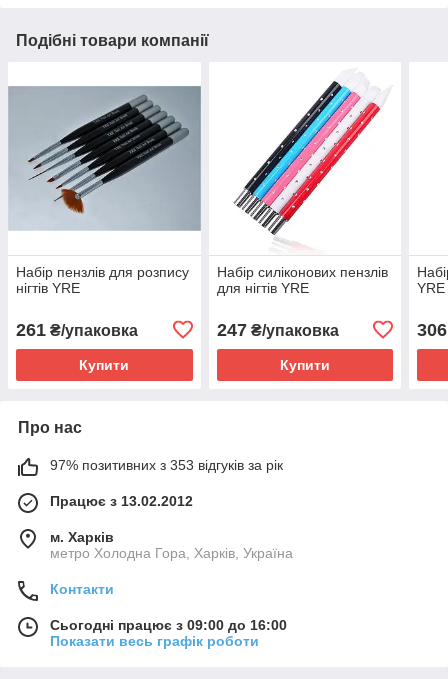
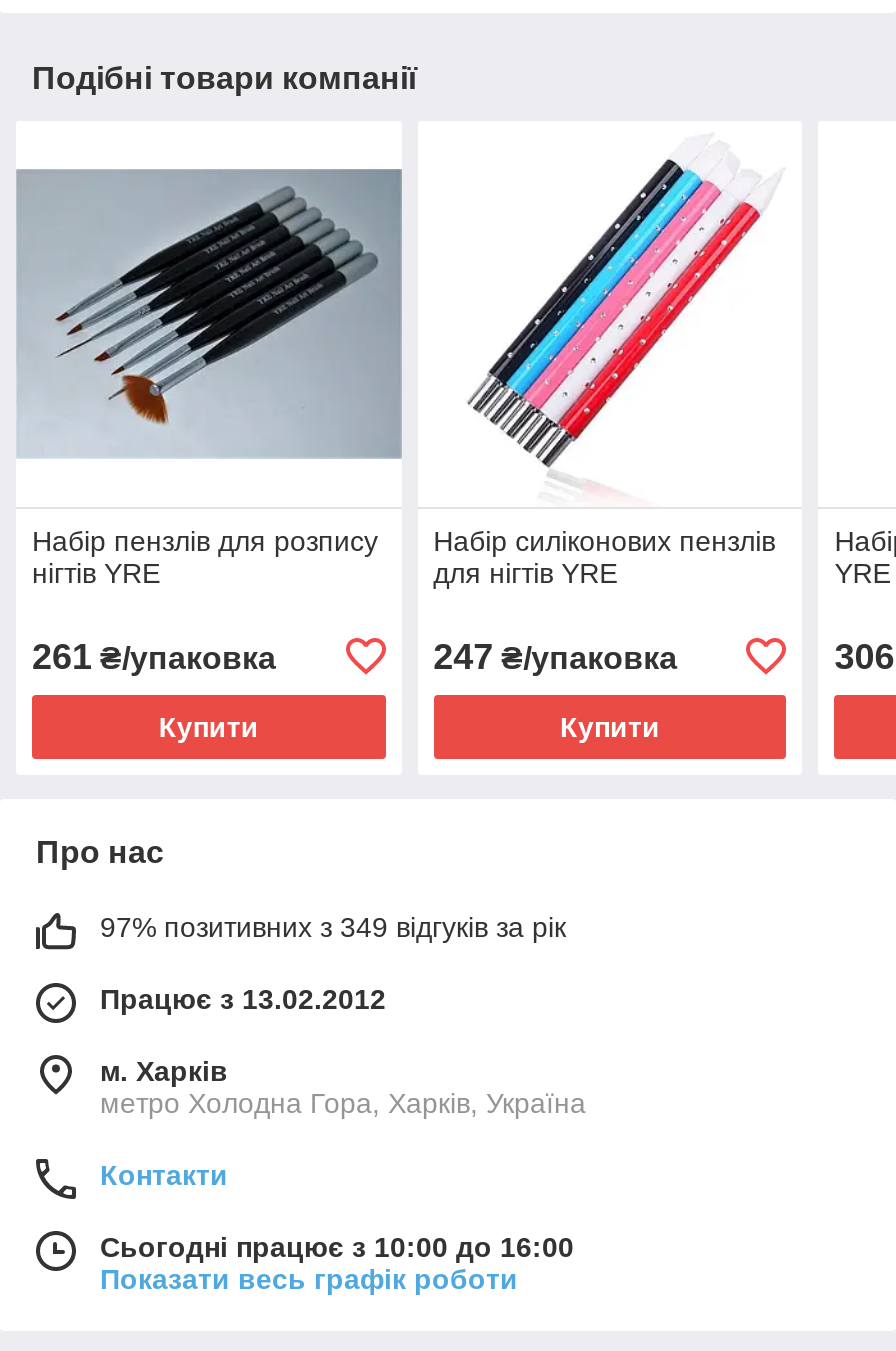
- 97% позитивних з 353 відгуків за рік
+ 97% позитивних з 349 відгуків за рік

- Сьогодні працює з 09:00 до 16:00
+ Сьогодні працює з 10:00 до 16:00
